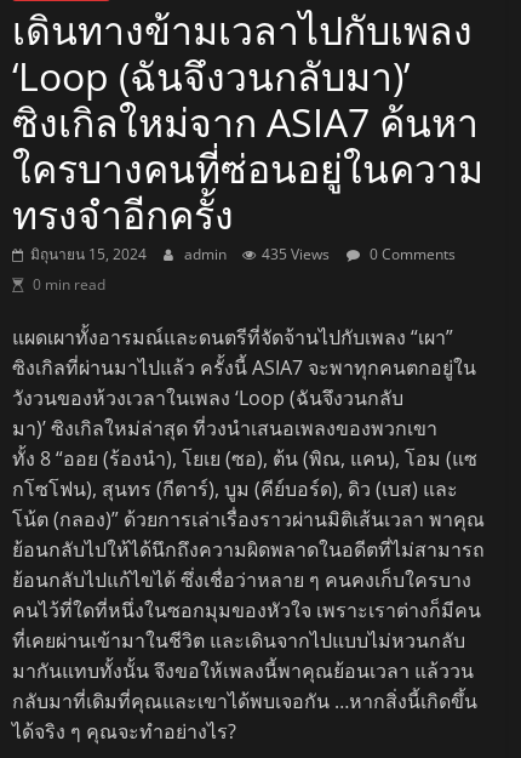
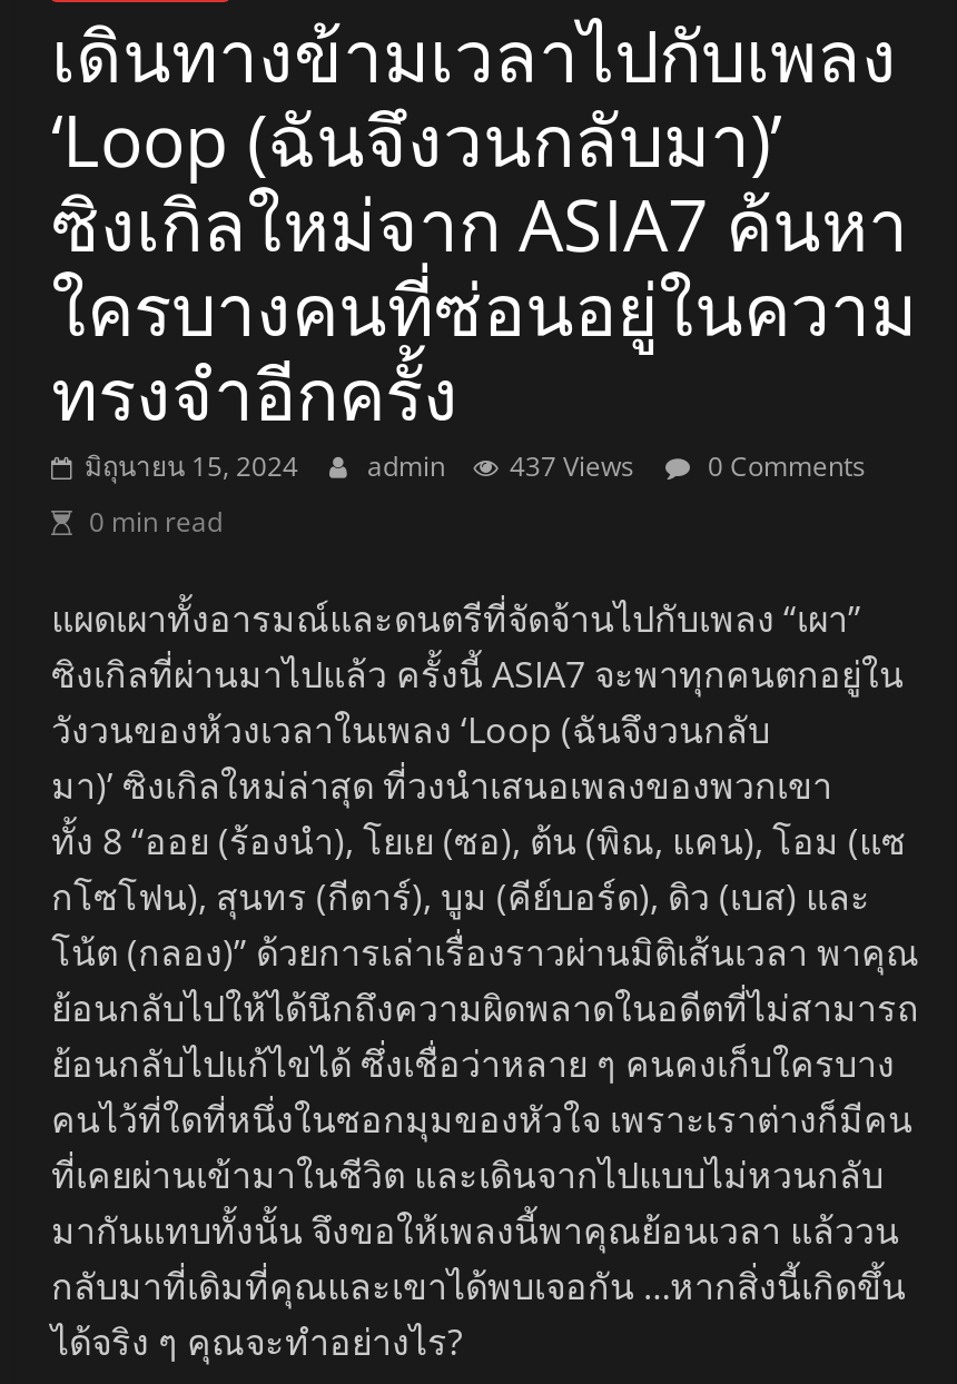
- มิถุนายน 15, 2024 admin 435 Views 0 Comments
+ มิถุนายน 15, 2024 admin 437 Views 0 Comments
